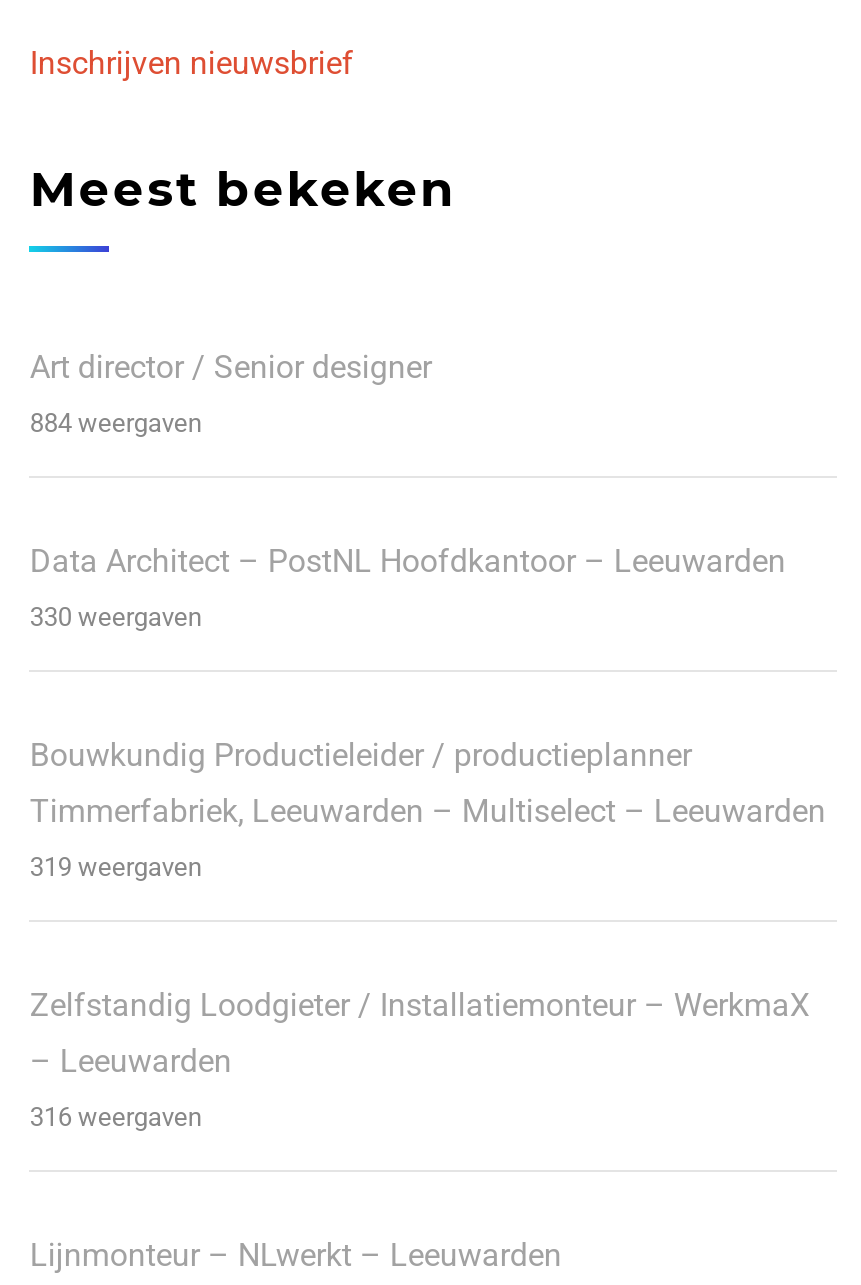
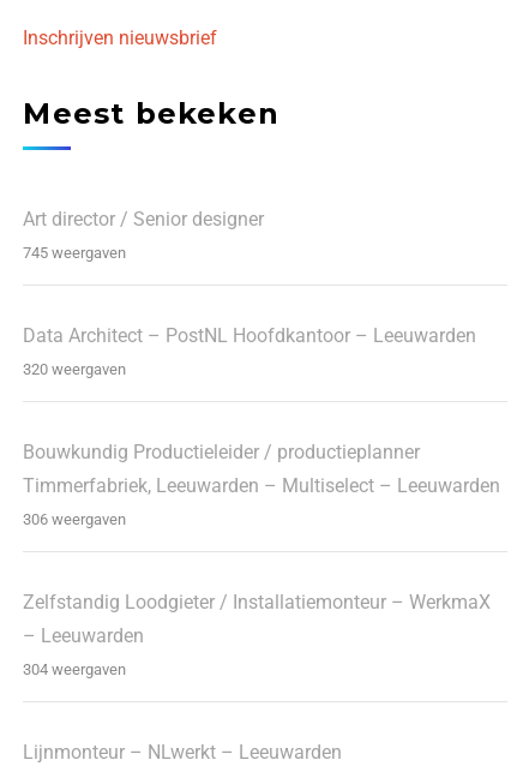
- 884 weergaven
+ 745 weergaven

- 330 weergaven
+ 320 weergaven

- 319 weergaven
+ 306 weergaven

- 316 weergaven
+ 304 weergaven
